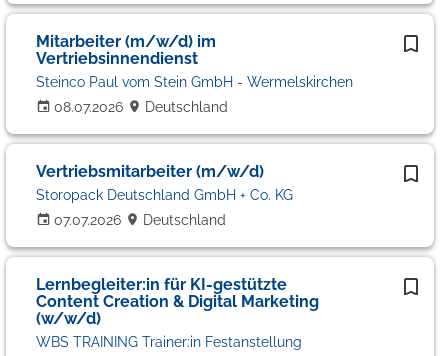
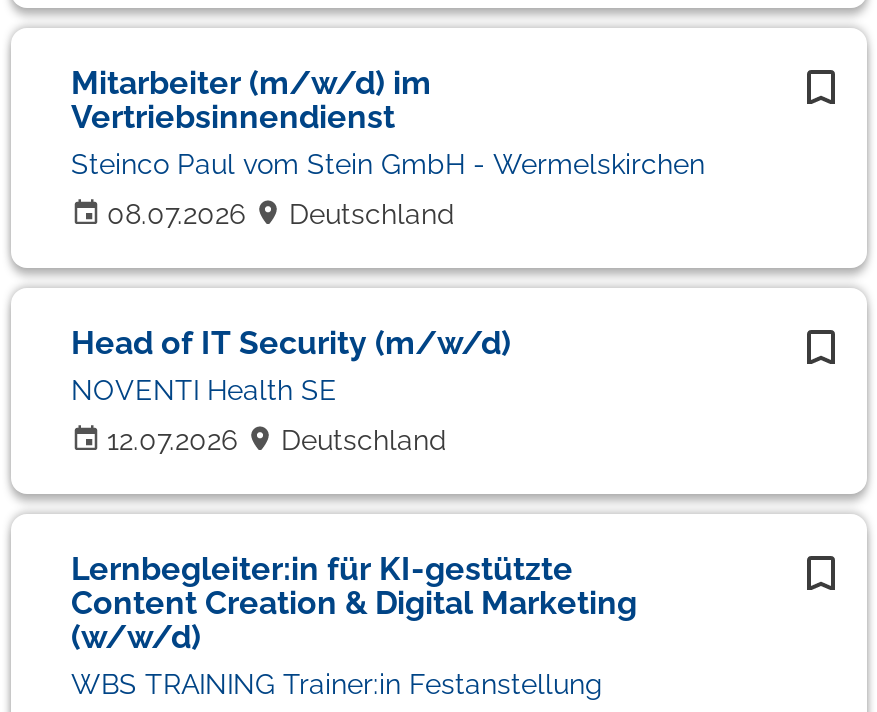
- Vertriebsmitarbeiter (m/w/d)
+ Head of IT Security (m/w/d)

- Storopack Deutschland GmbH + Co. KG
+ NOVENTI Health SE

- 07.07.2026 Deutschland
+ 12.07.2026 Deutschland
